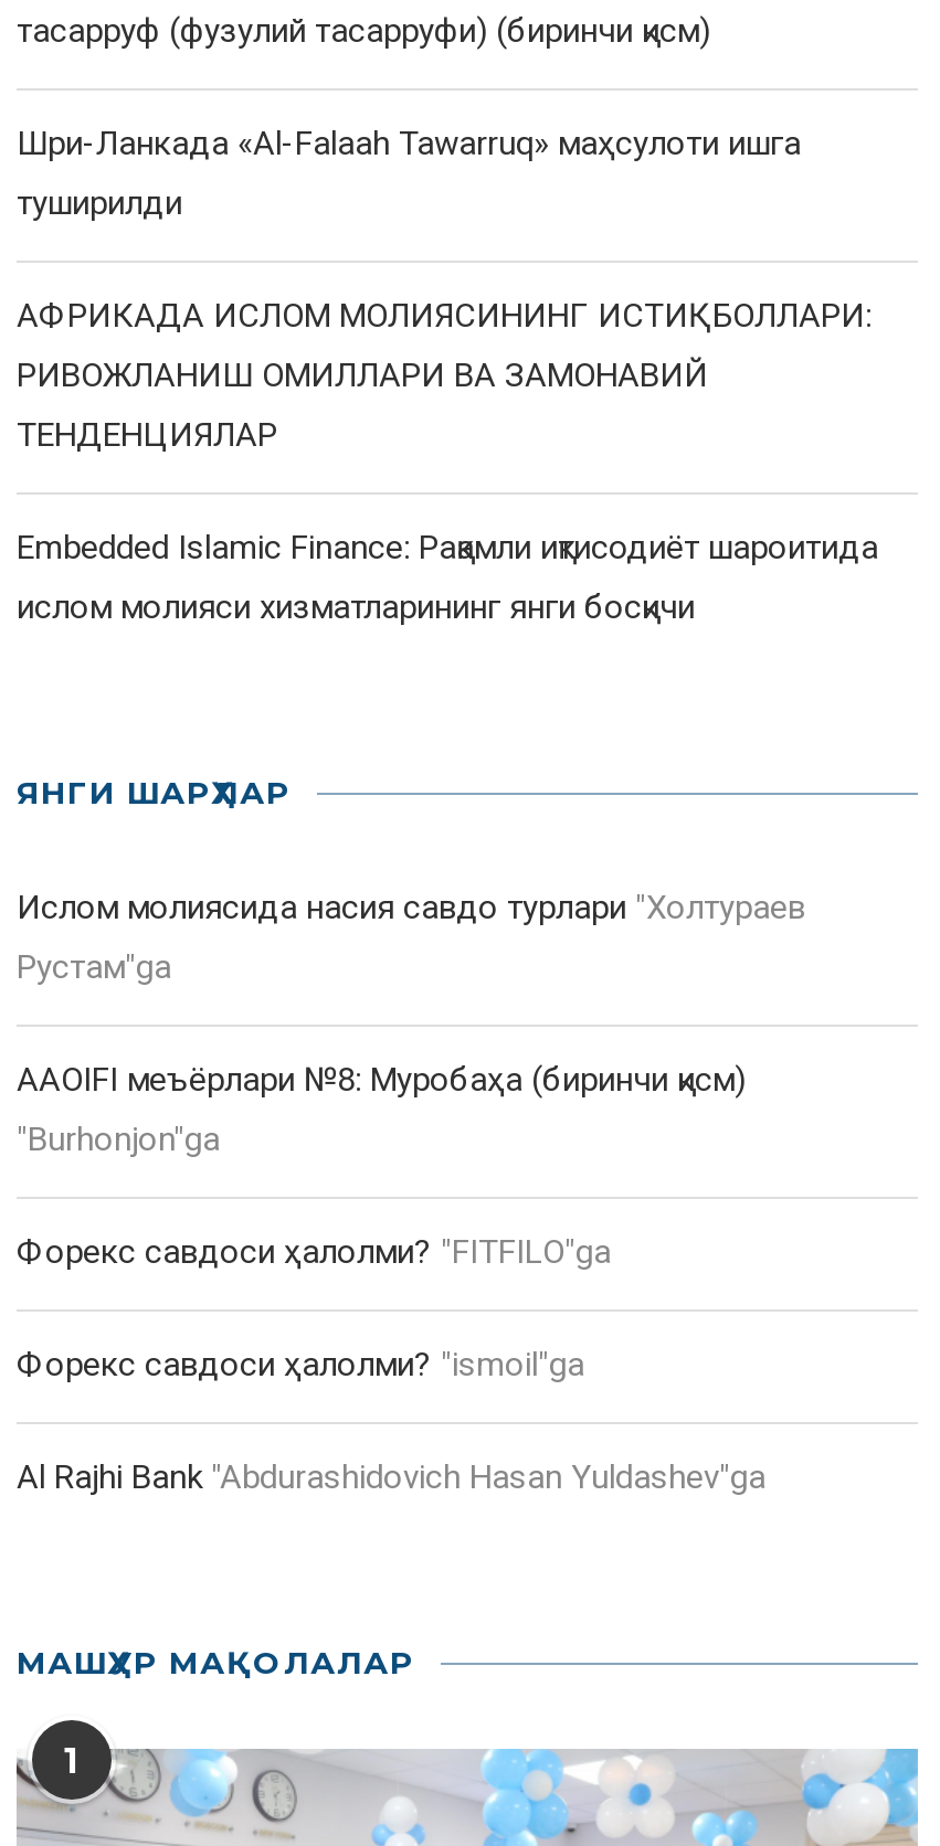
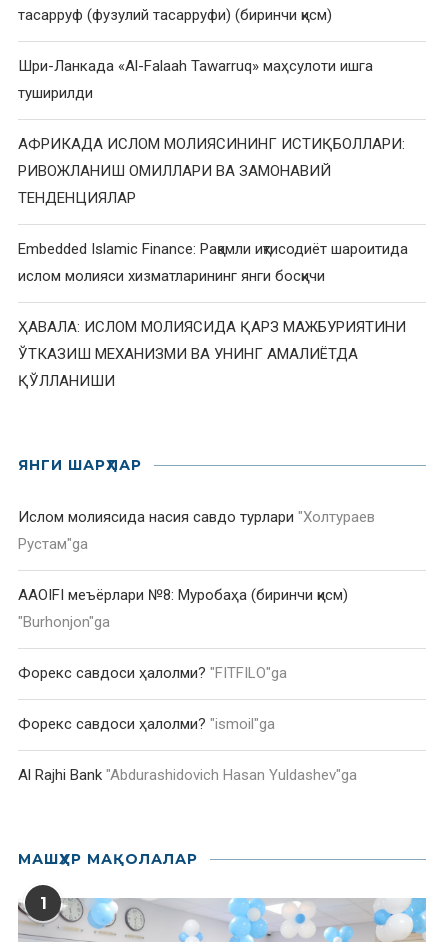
+ ҲАВAЛА: ИСЛОМ МОЛИЯСИДА ҚАРЗ МАЖБУРИЯТИНИ
+ ЎТКАЗИШ МЕХАНИЗМИ ВА УНИНГ АМАЛИЁТДА
+ ҚЎЛЛАНИШИ
